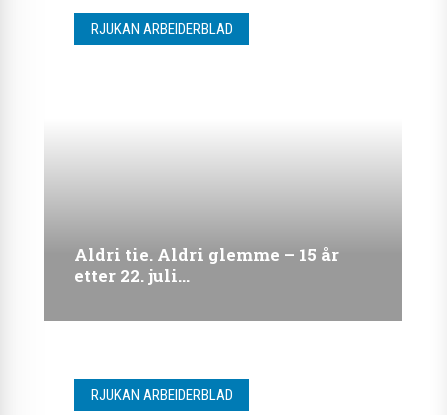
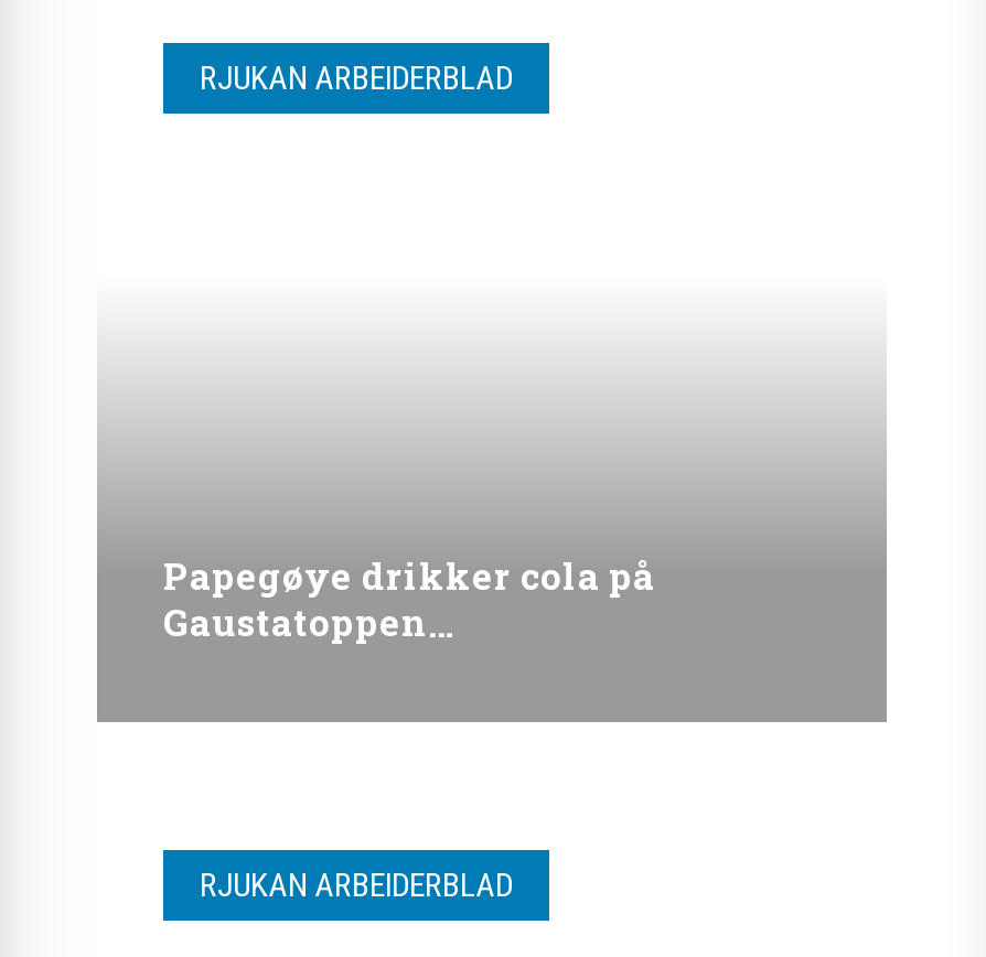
- Aldri tie. Aldri glemme – 15 år
- etter 22. juli
+ Papegøye drikker cola på
+ Gaustatoppen
